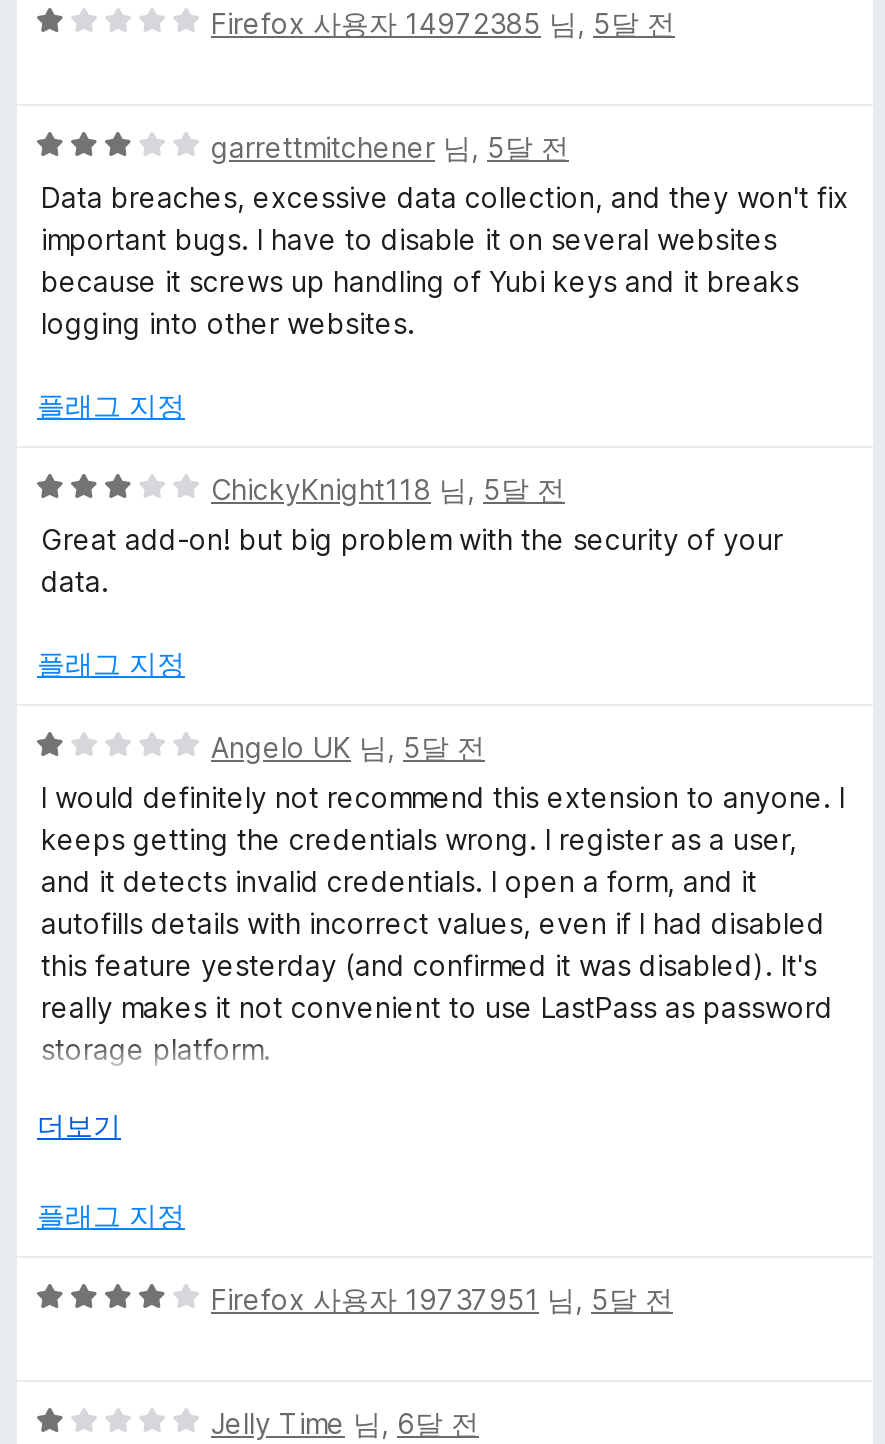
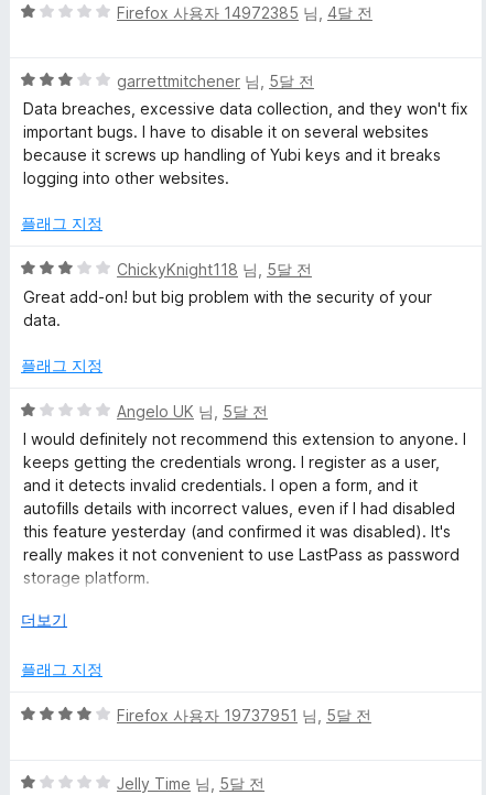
- Firefox 사용자 14972385 님, 5달 전
+ Firefox 사용자 14972385 님, 4달 전

- Jelly Time 님, 6달 전
+ Jelly Time 님, 5달 전
